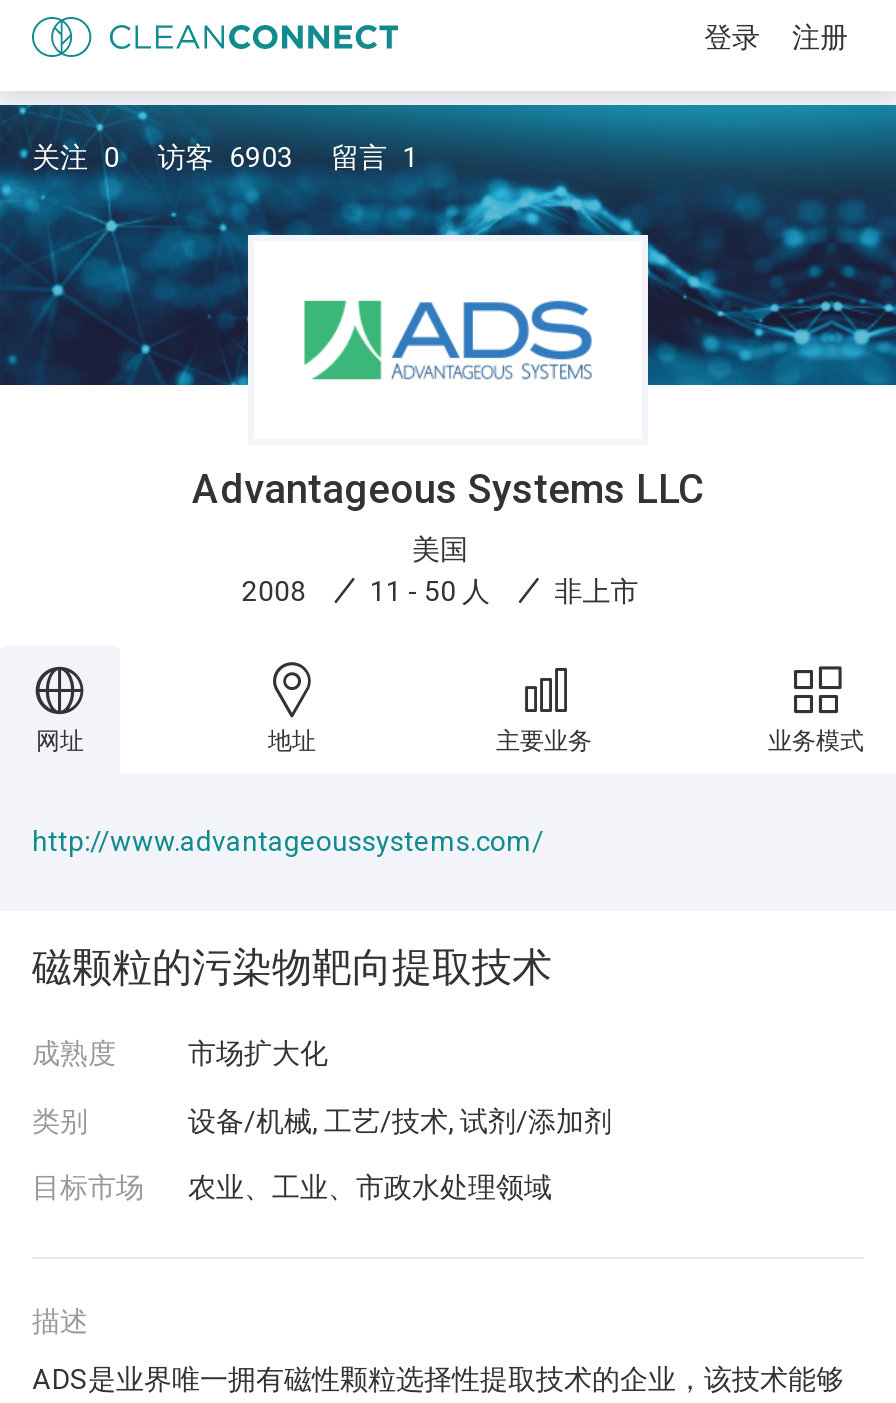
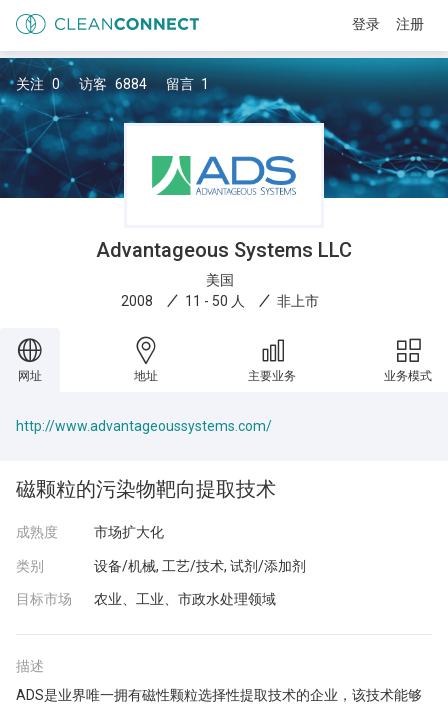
- 关注 0 访客 6903 留言 1
+ 关注 0 访客 6884 留言 1
